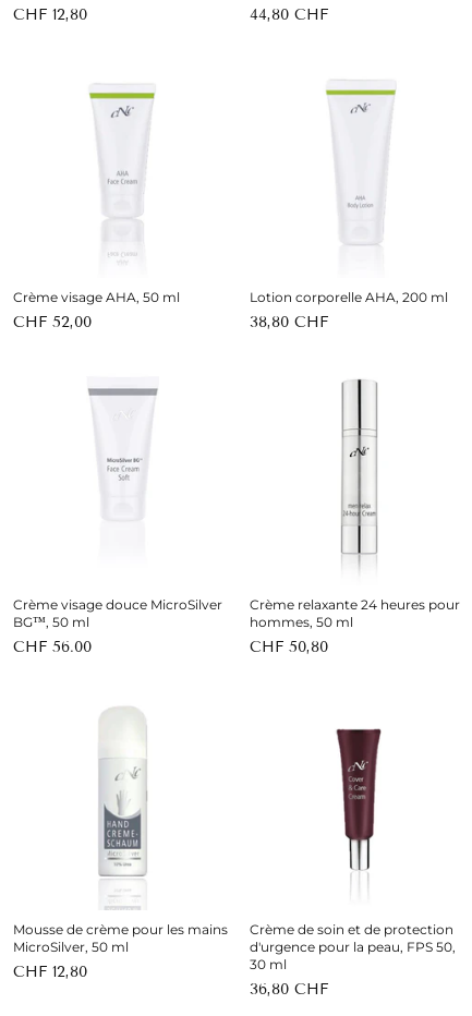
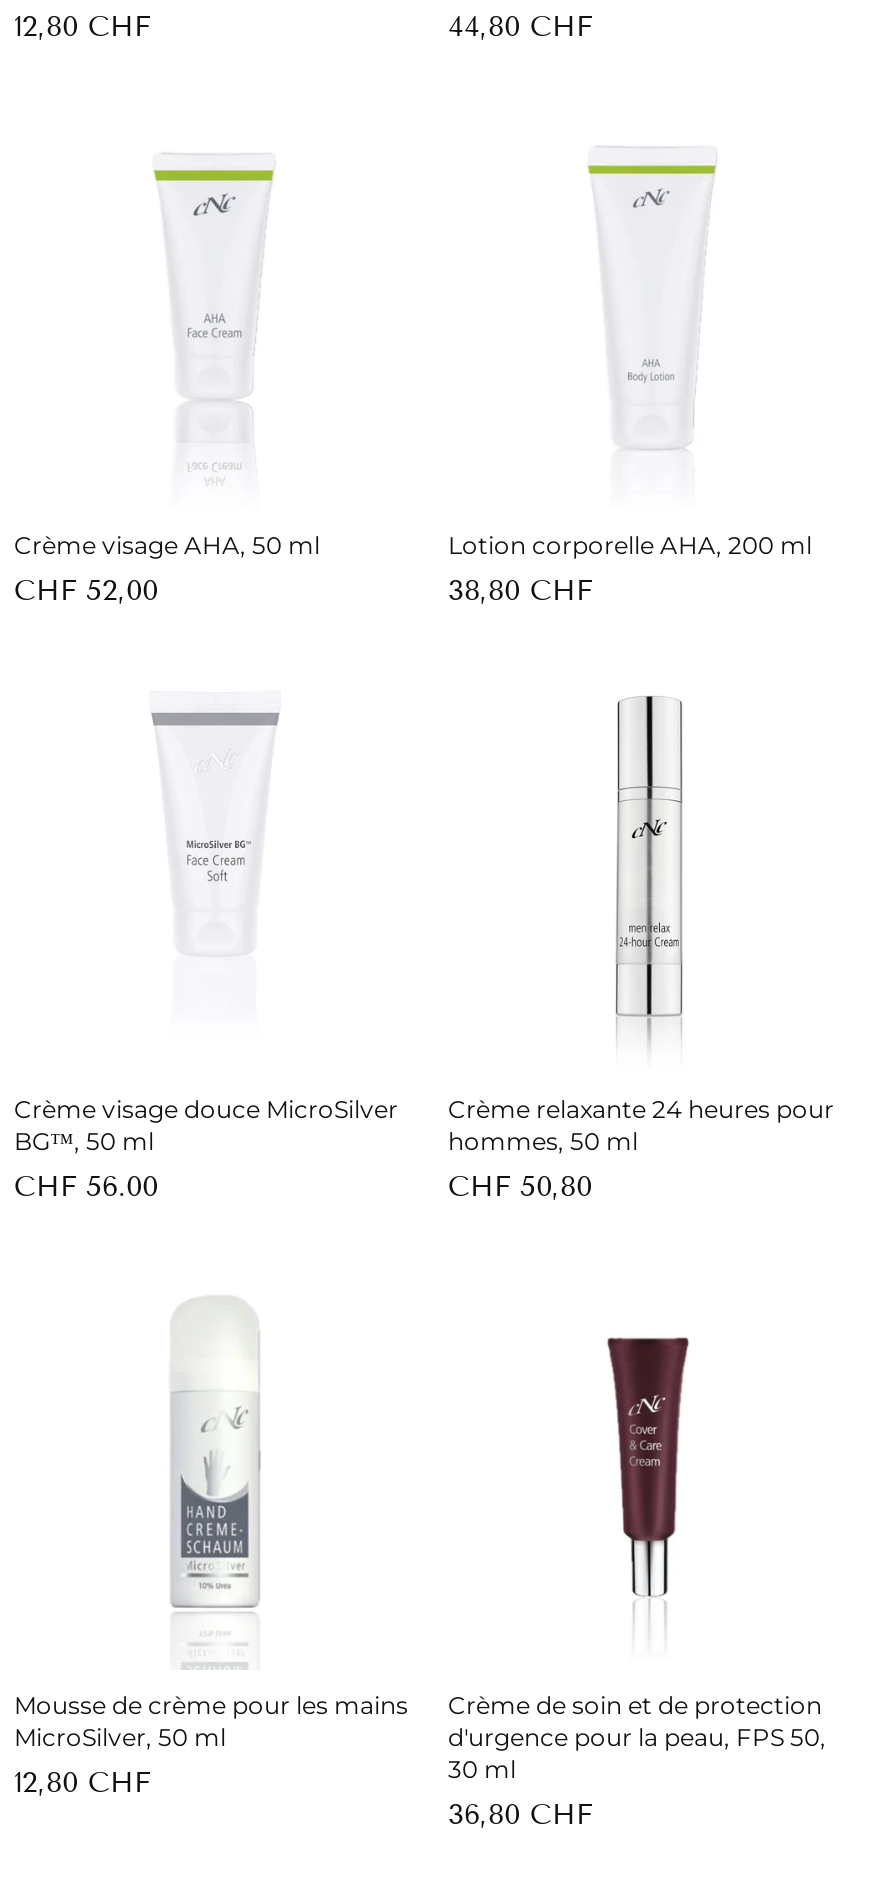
- CHF 12,80
+ 12,80 CHF

- CHF 12,80
+ 12,80 CHF
